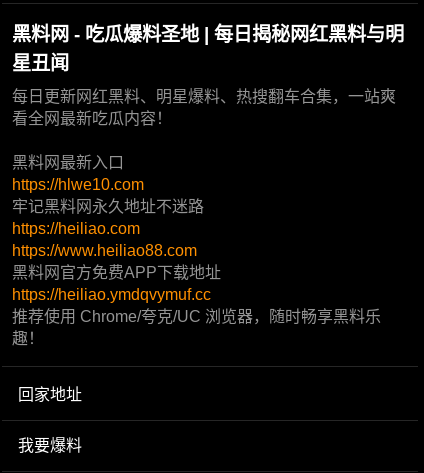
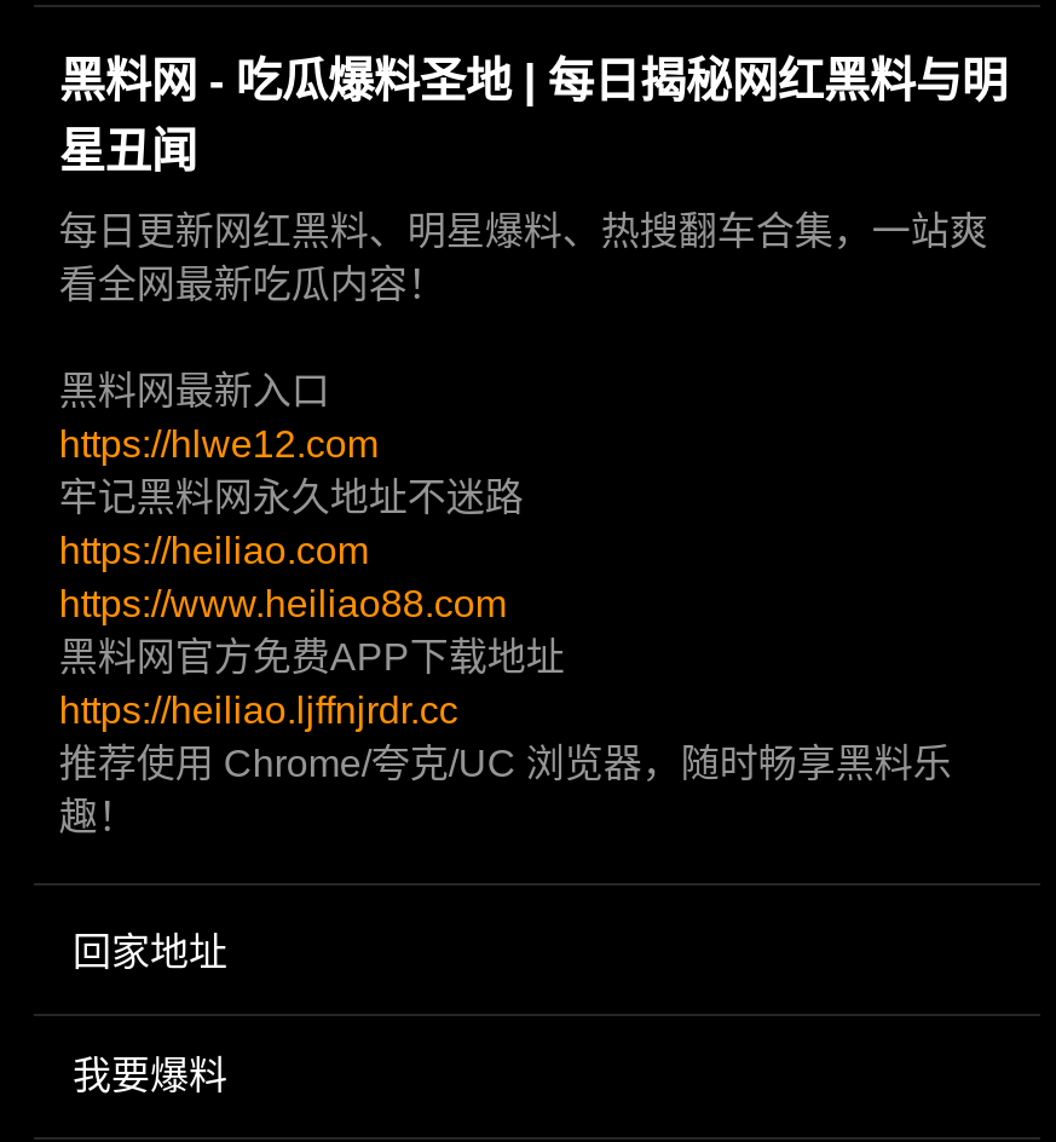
- https://hlwe10.com
+ https://hlwe12.com

- https://heiliao.ymdqvymuf.cc
+ https://heiliao.ljffnjrdr.cc
